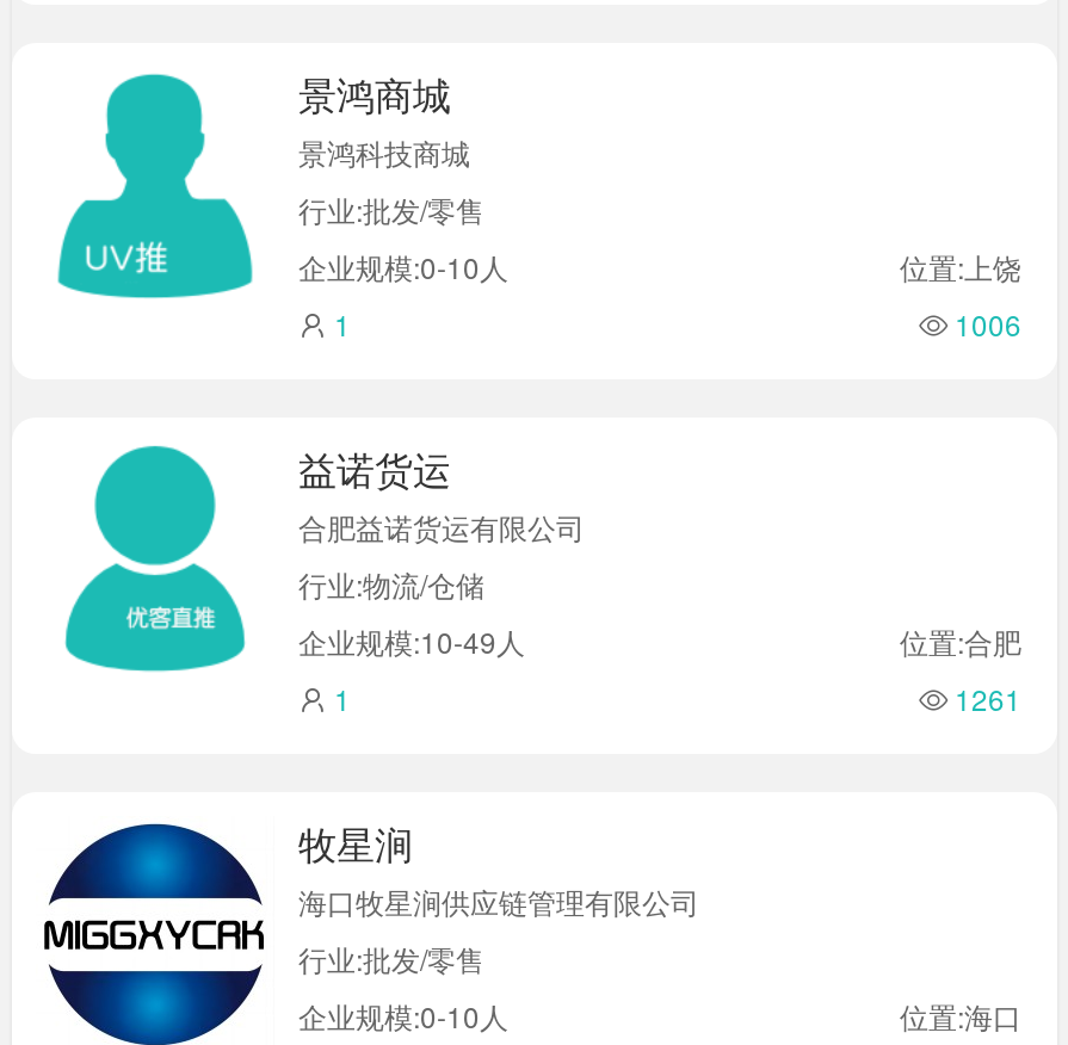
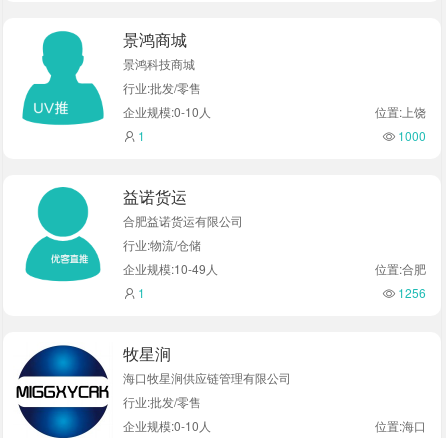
- 1006
+ 1000

- 1261
+ 1256
